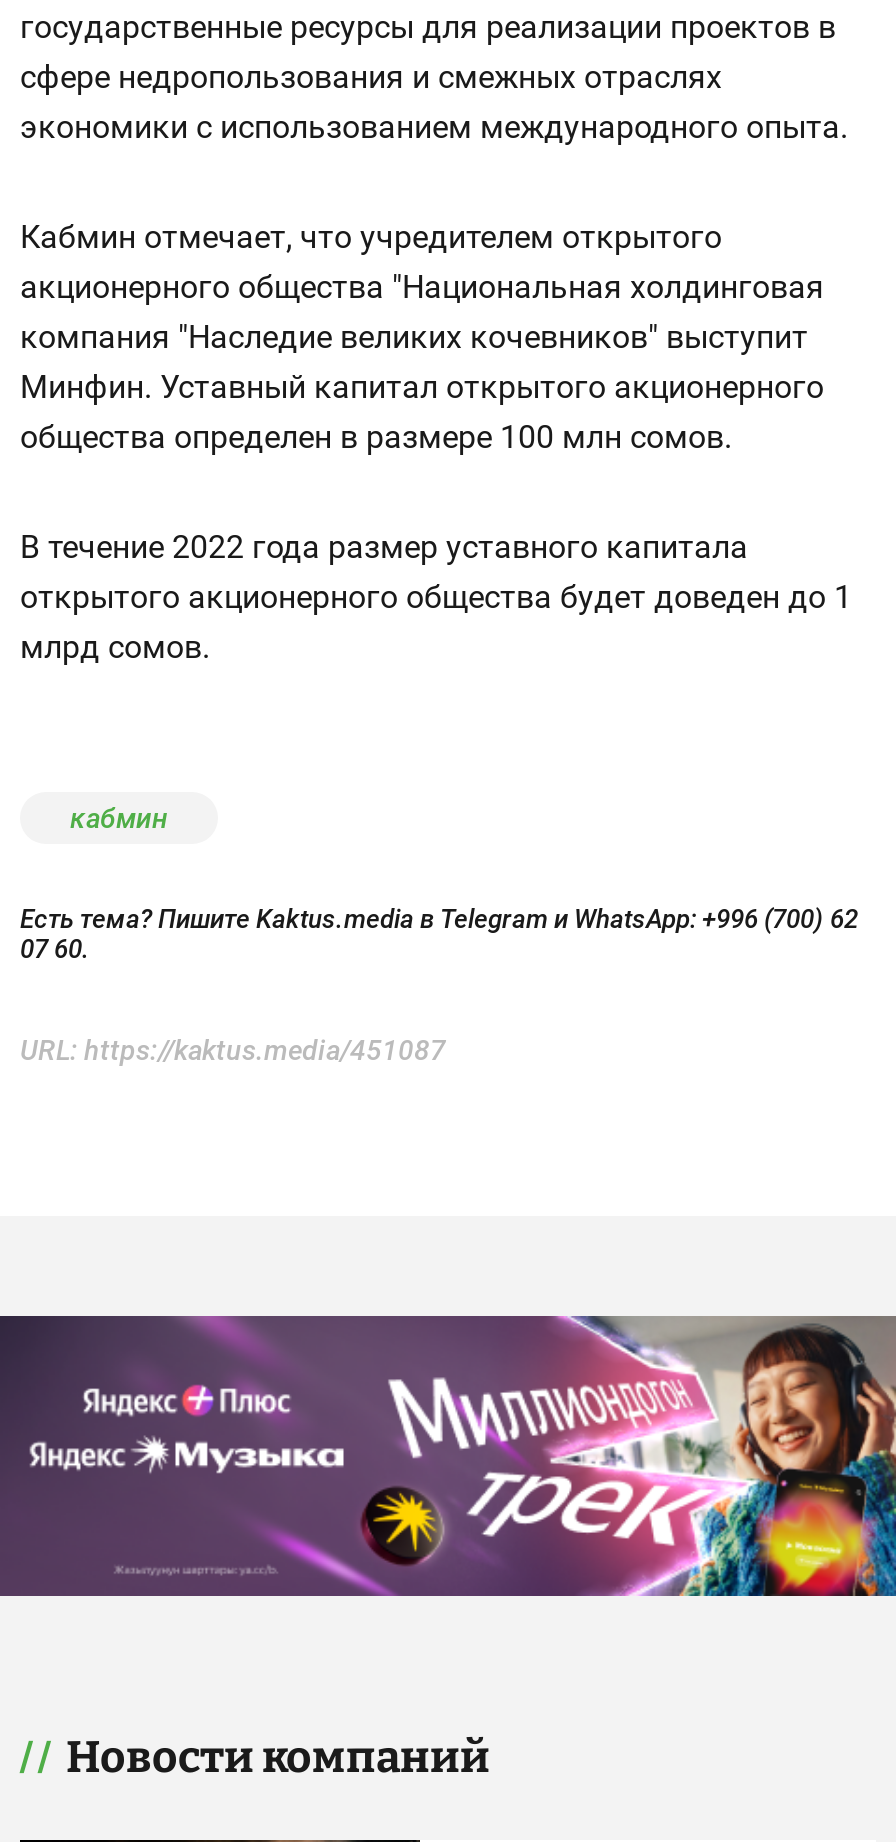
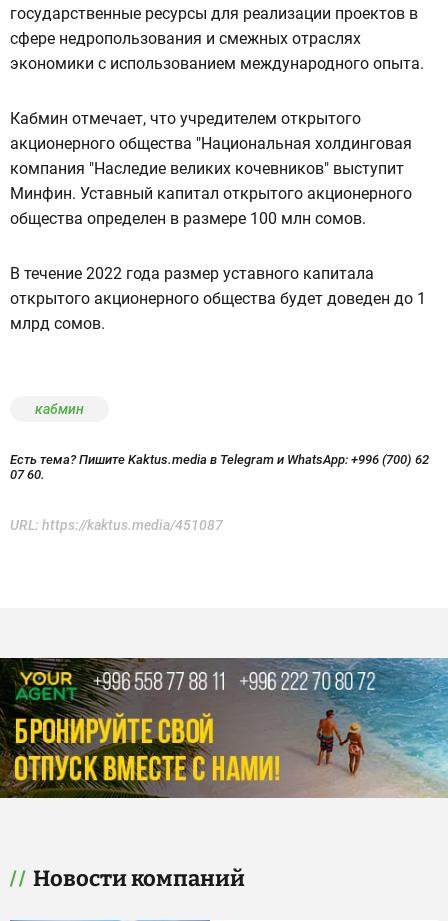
- [image]
+ [image]
